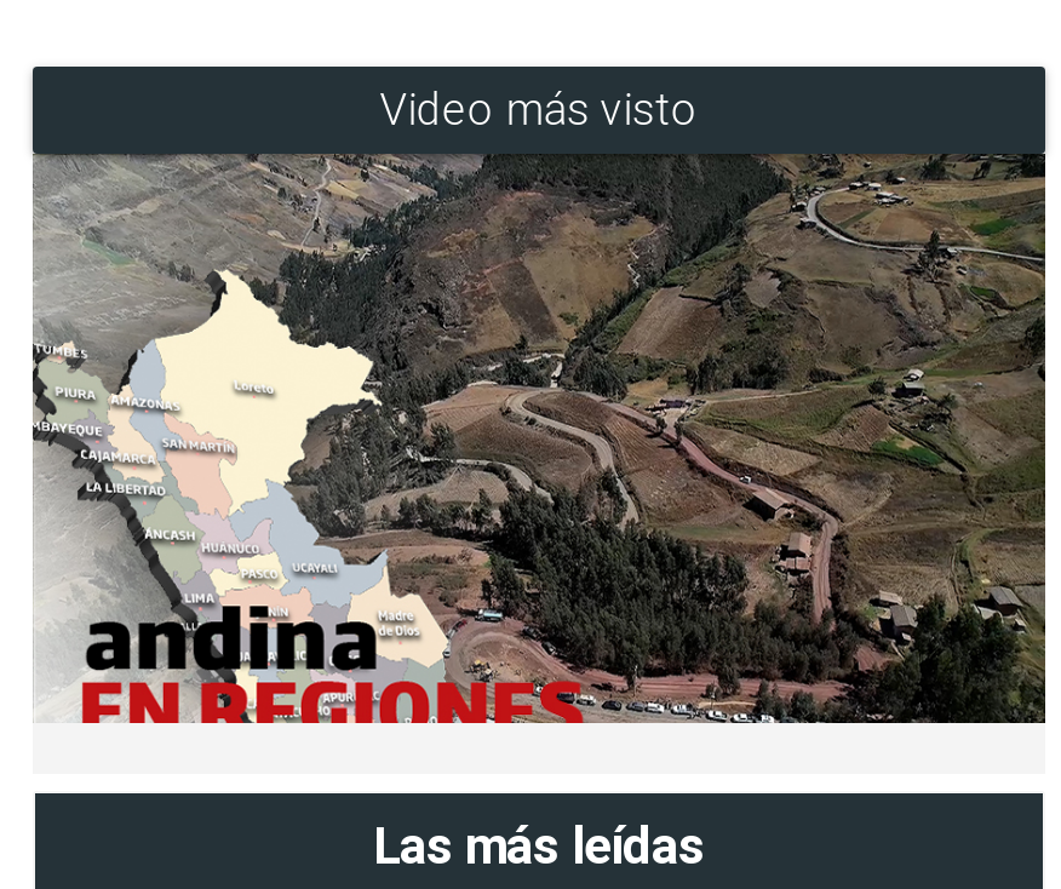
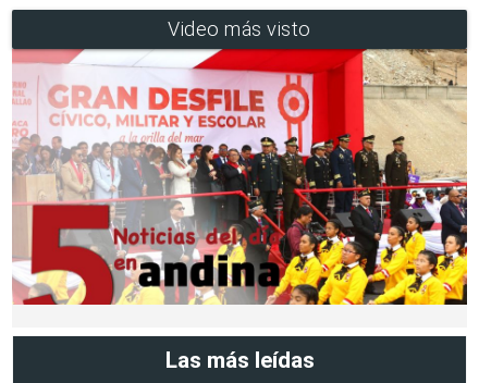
- [image]
+ [image]
